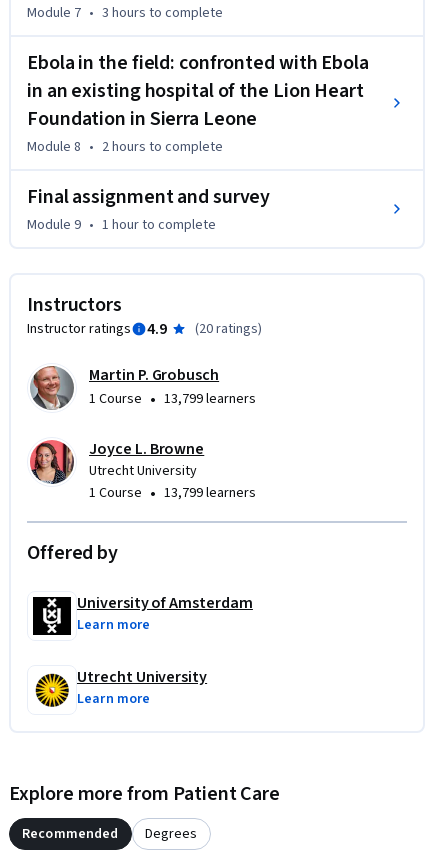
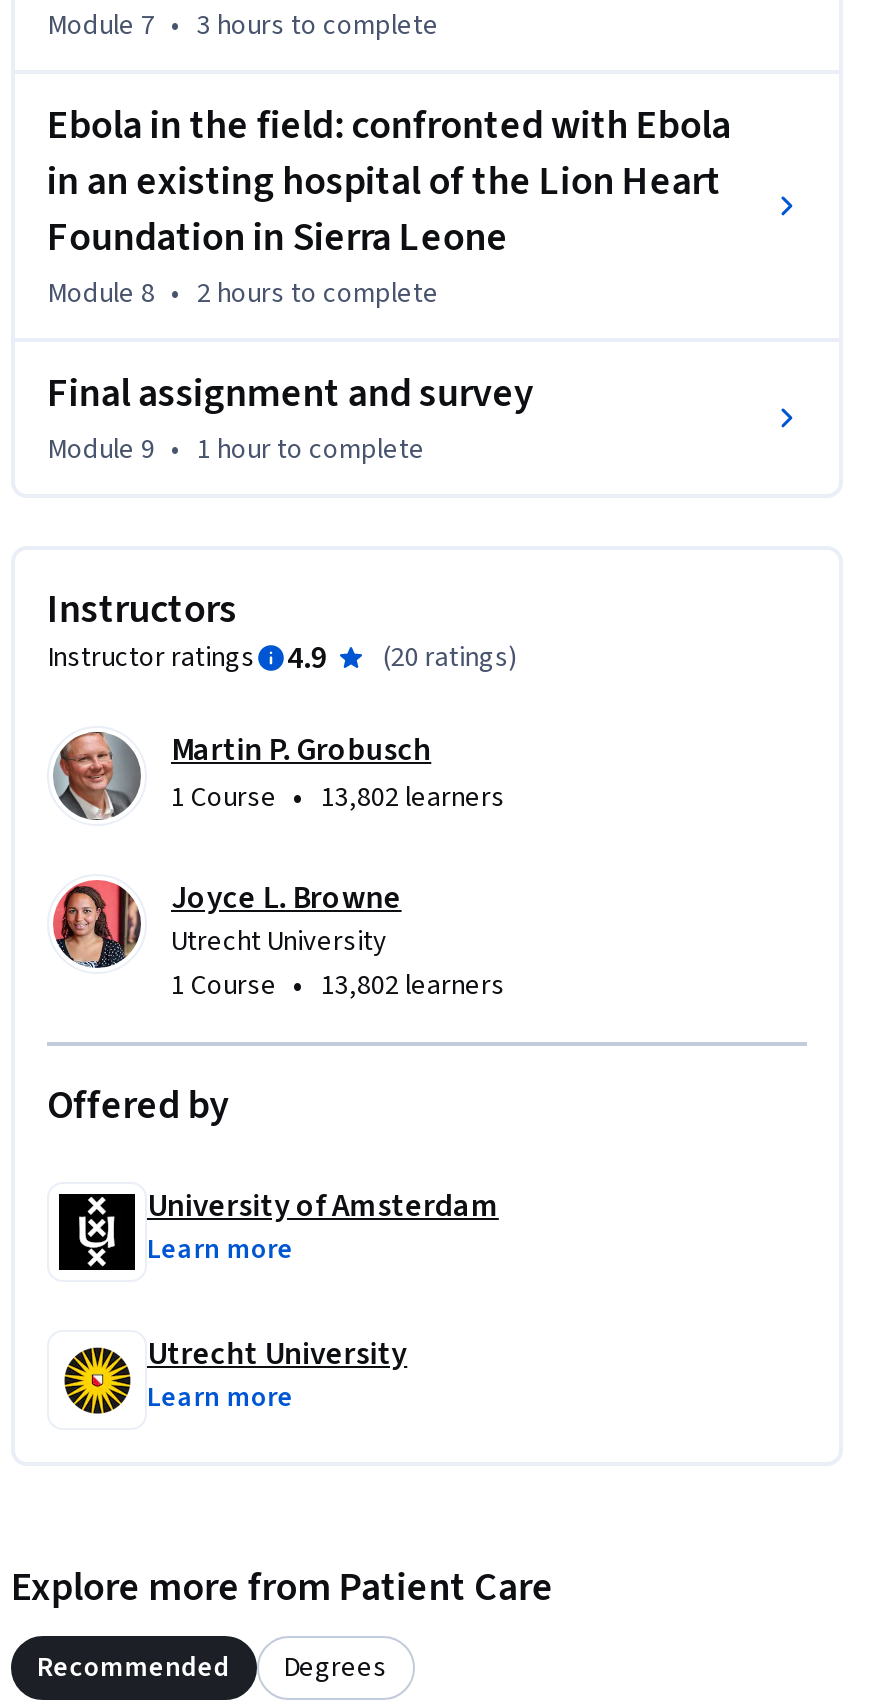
- 1 Course • 13,799 learners
+ 1 Course • 13,802 learners

- 1 Course • 13,799 learners
+ 1 Course • 13,802 learners
